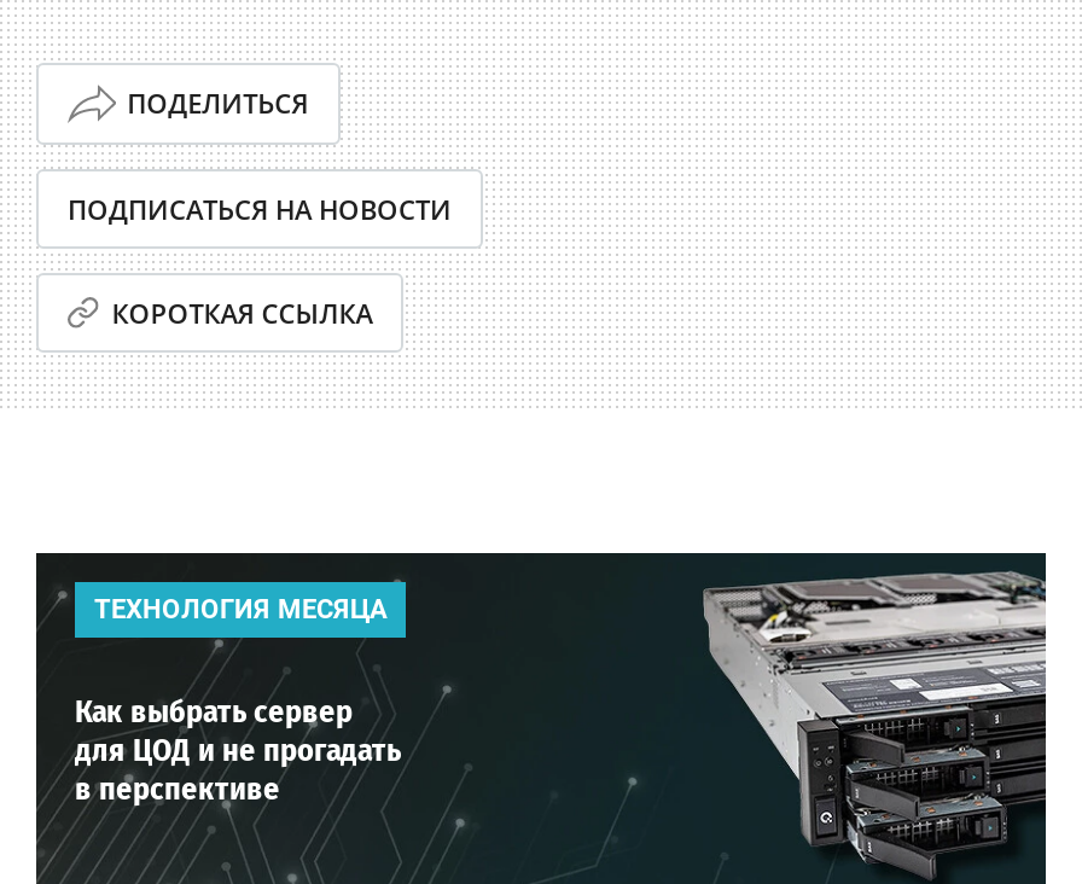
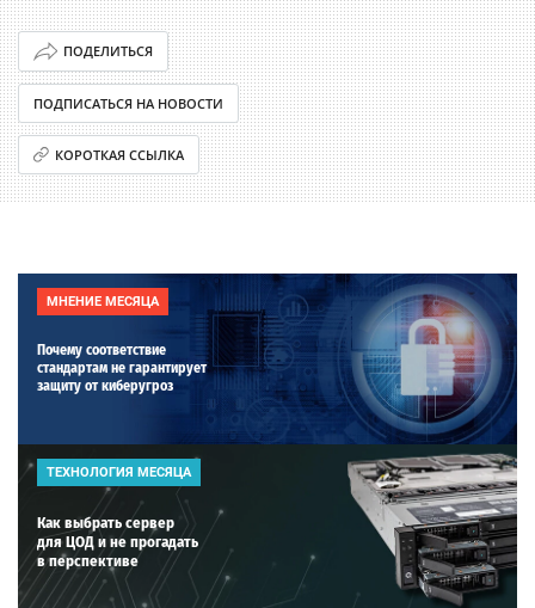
+ [image]
+ МНЕНИЕ МЕСЯЦА
+ Почему соответствие
+ стандартам не гарантирует
+ защиту от киберугроз
